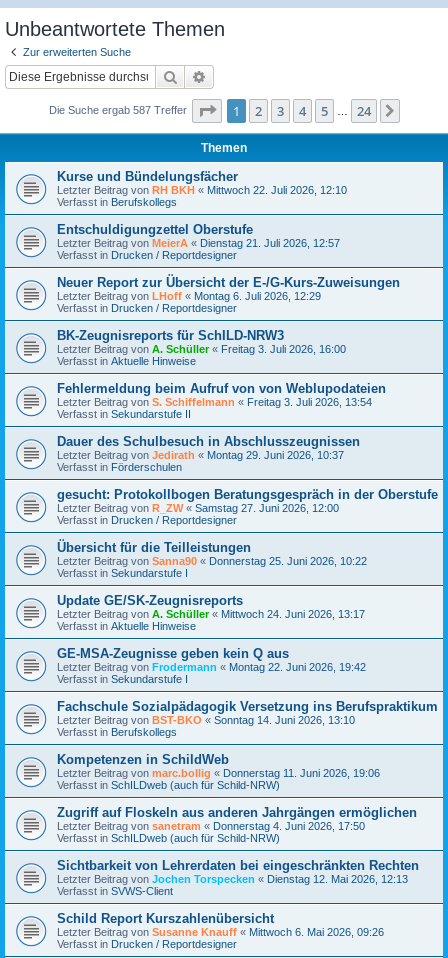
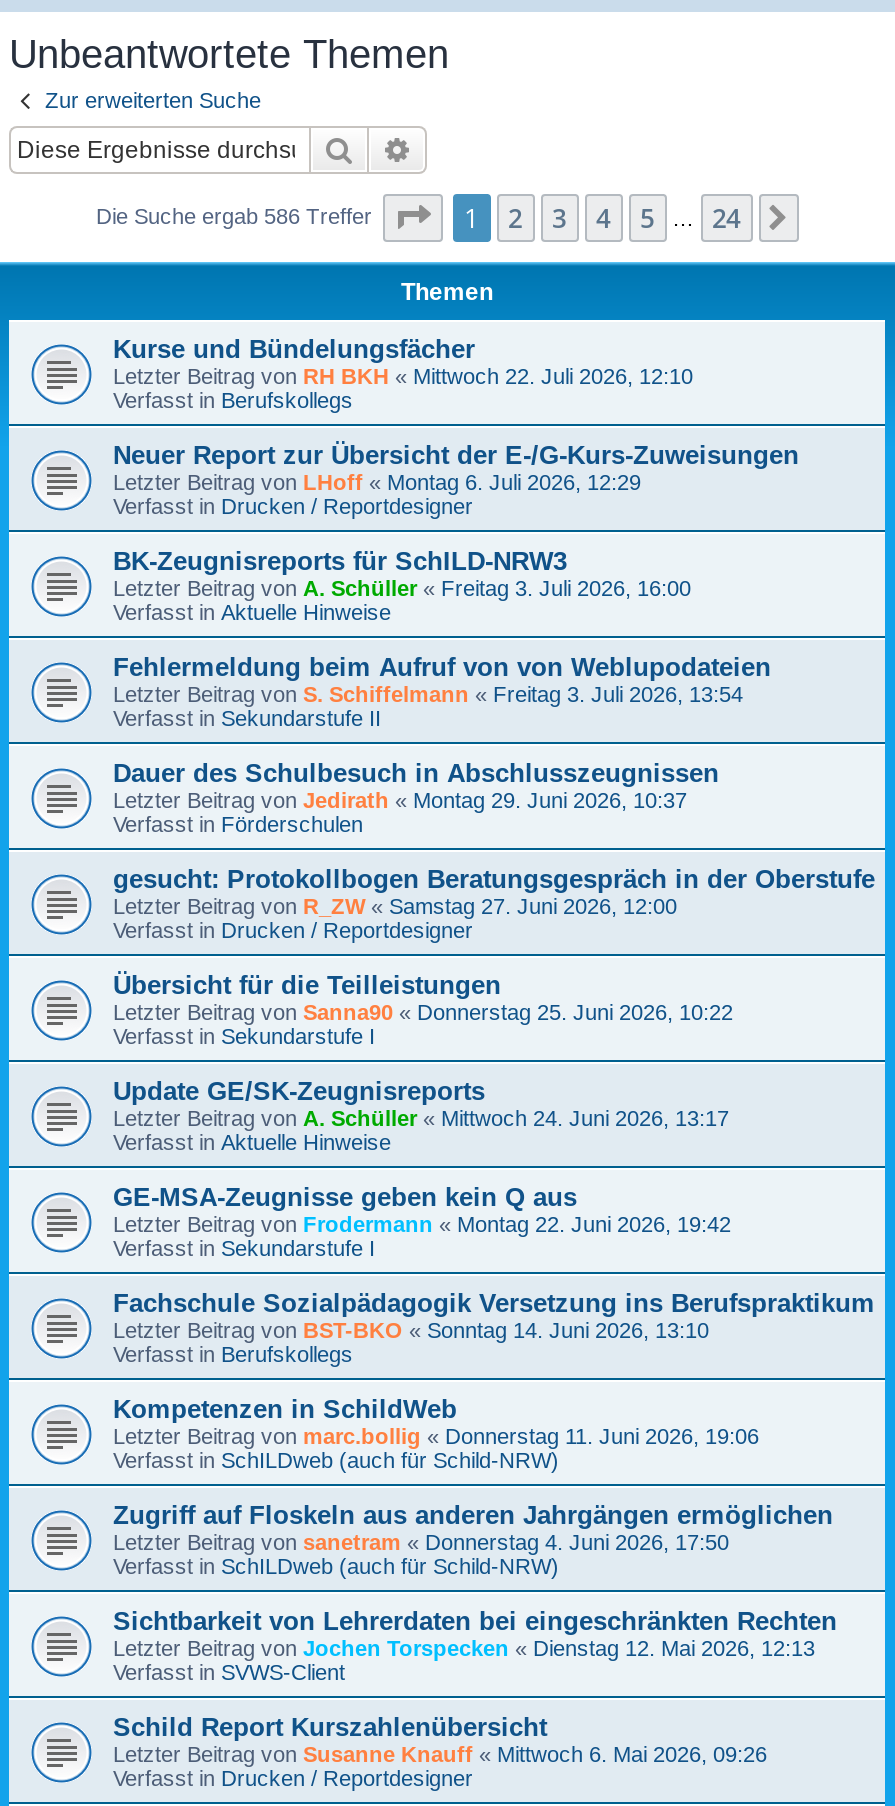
- Die Suche ergab 587 Treffer
+ Die Suche ergab 586 Treffer

- Entschuldigungzettel Oberstufe
- Letzter Beitrag vonMeierA «Dienstag 21. Juli 2026, 12:57
- Verfasst in Drucken / Reportdesigner
